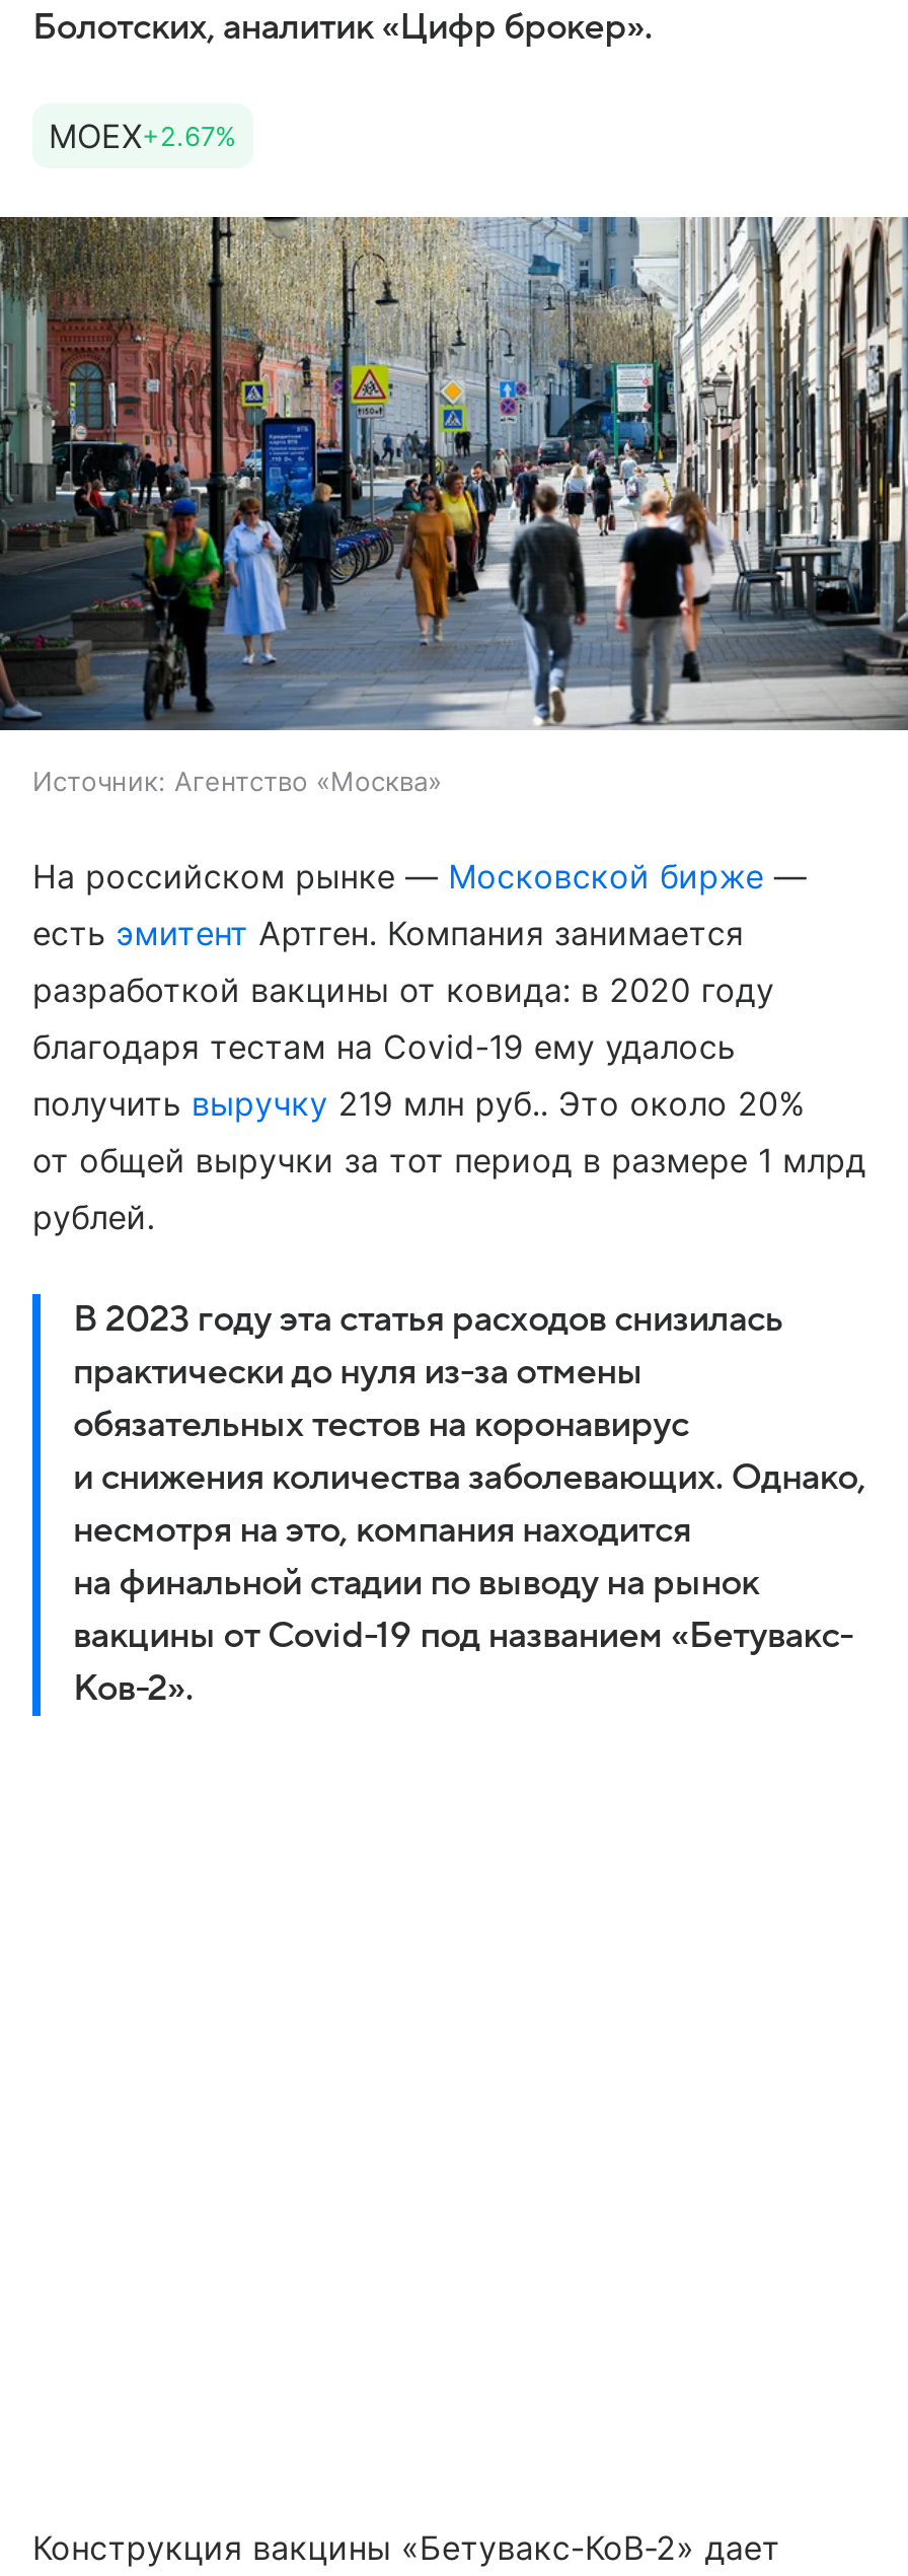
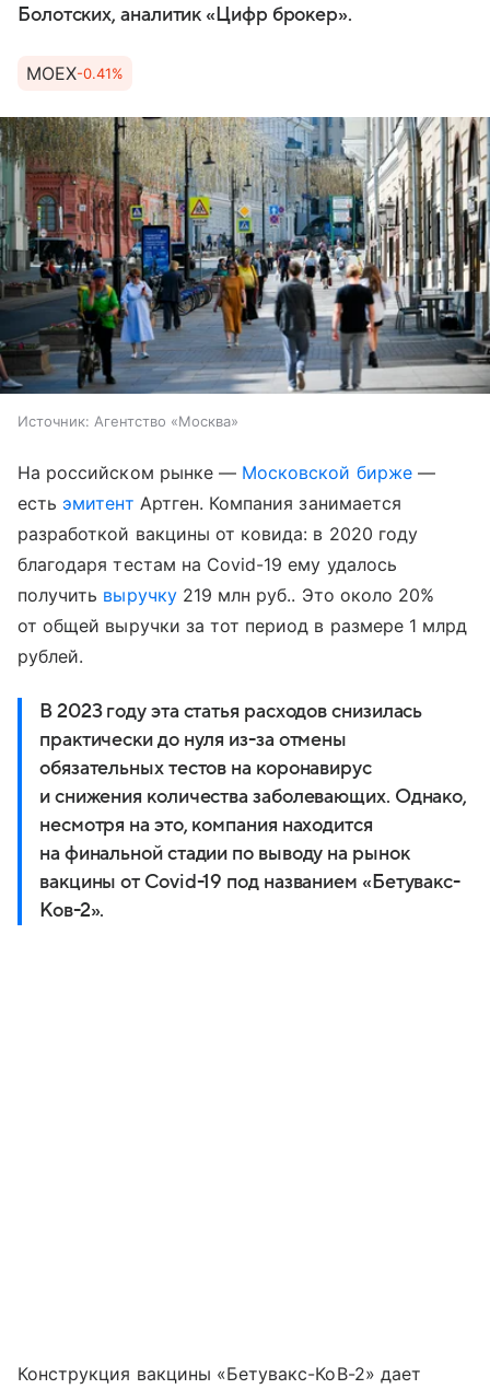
- MOEX+2.67%
+ MOEX-0.41%
